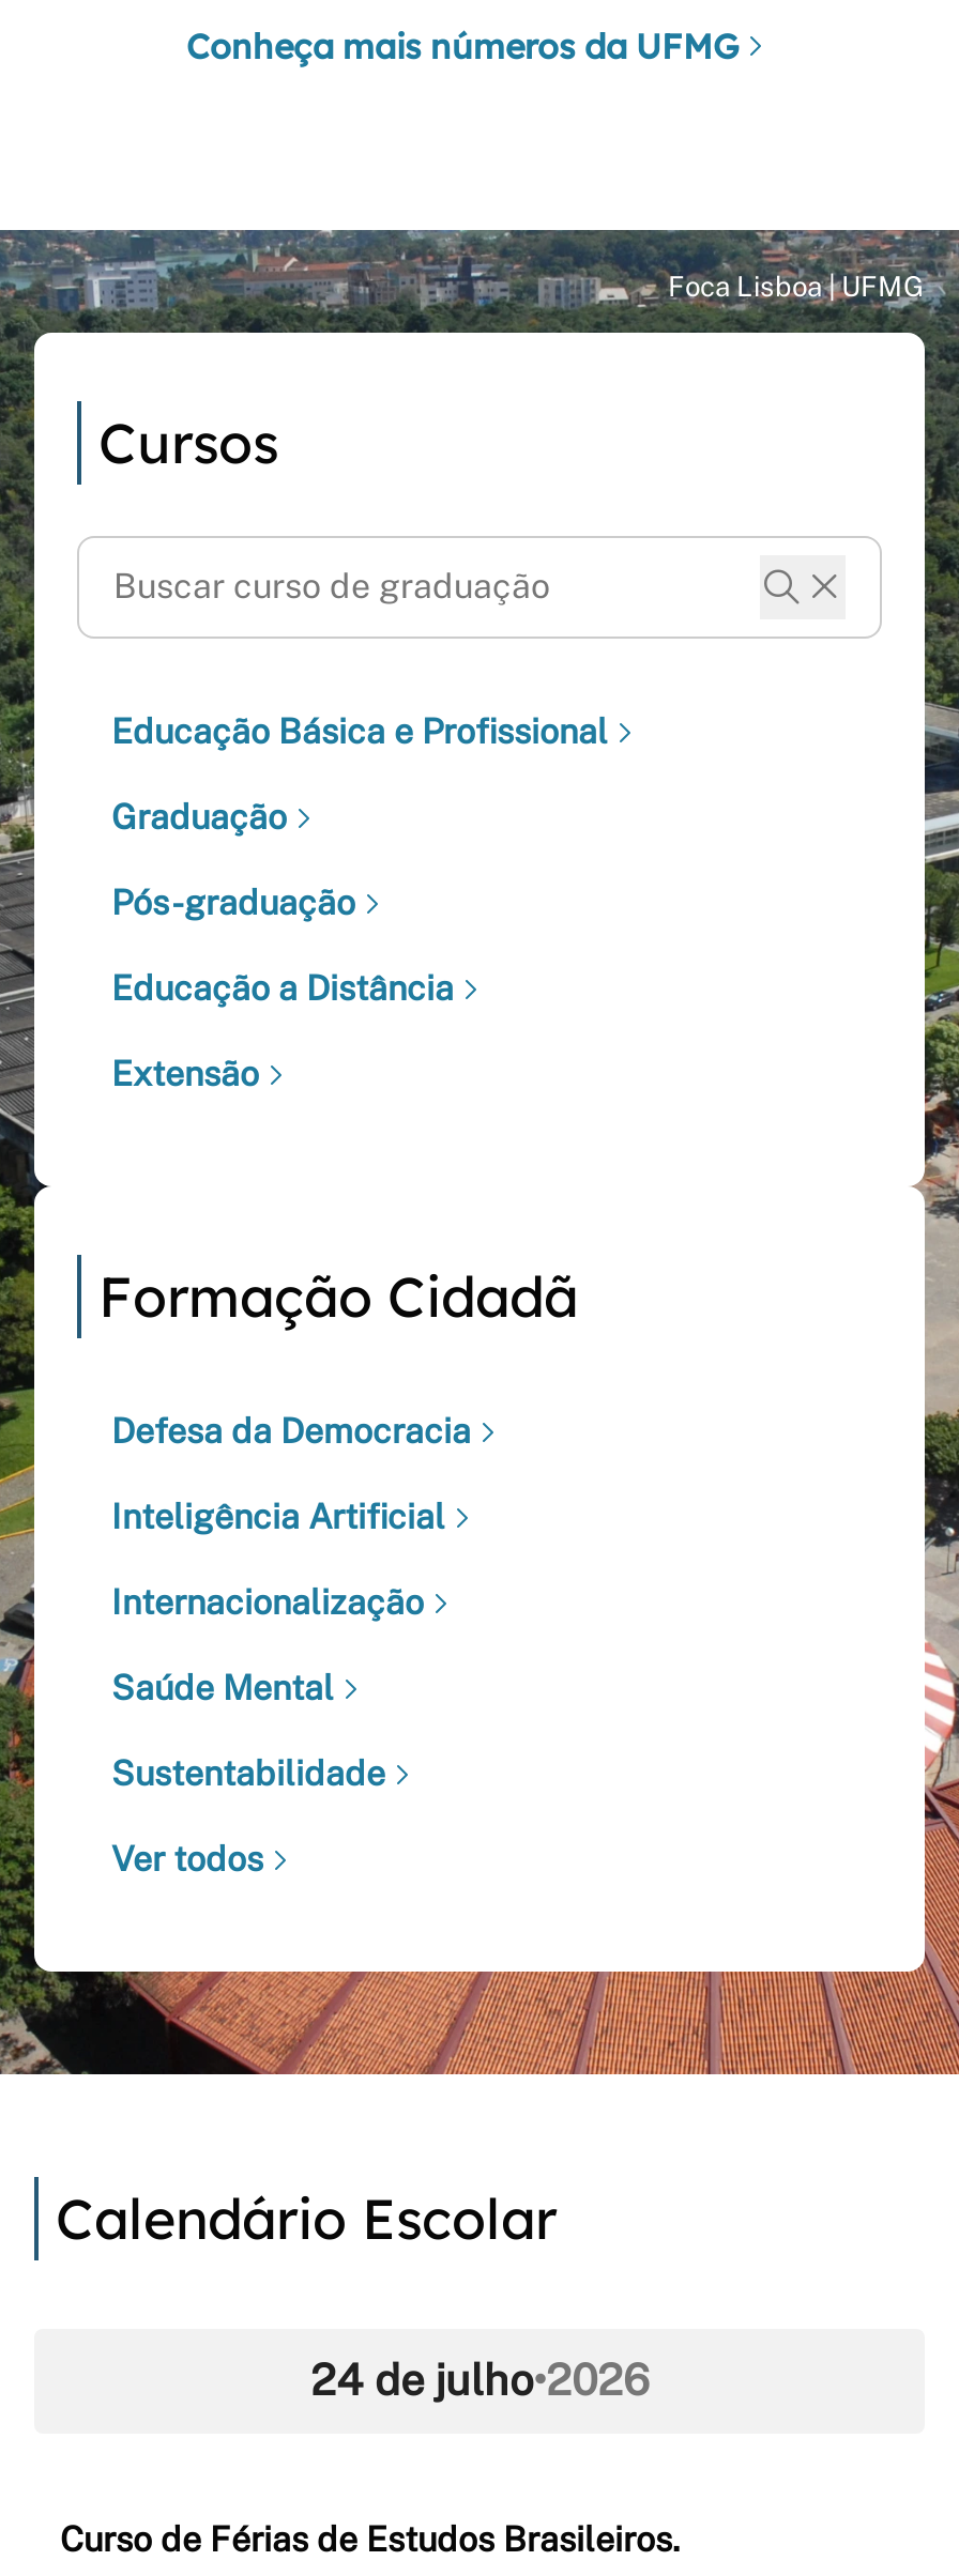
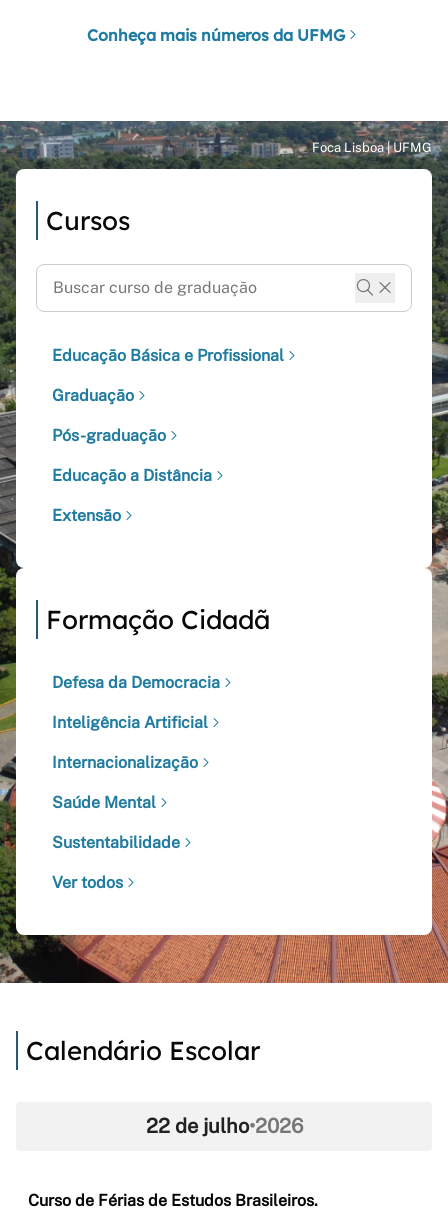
- 24 de julho•2026
+ 22 de julho•2026
